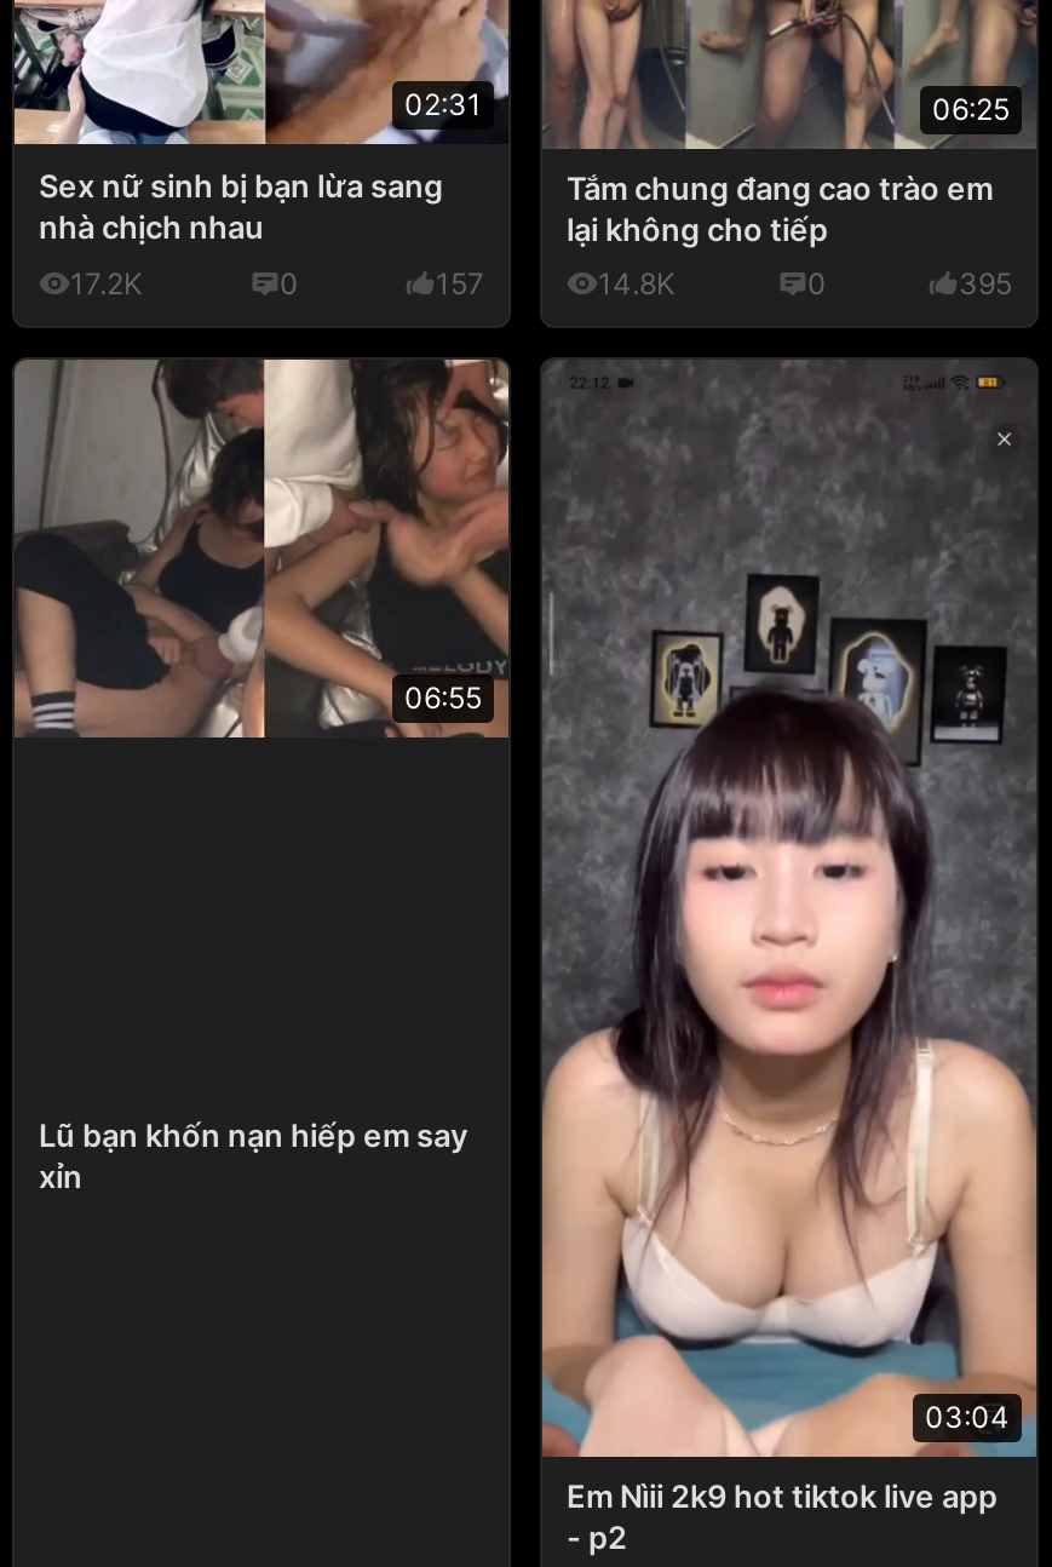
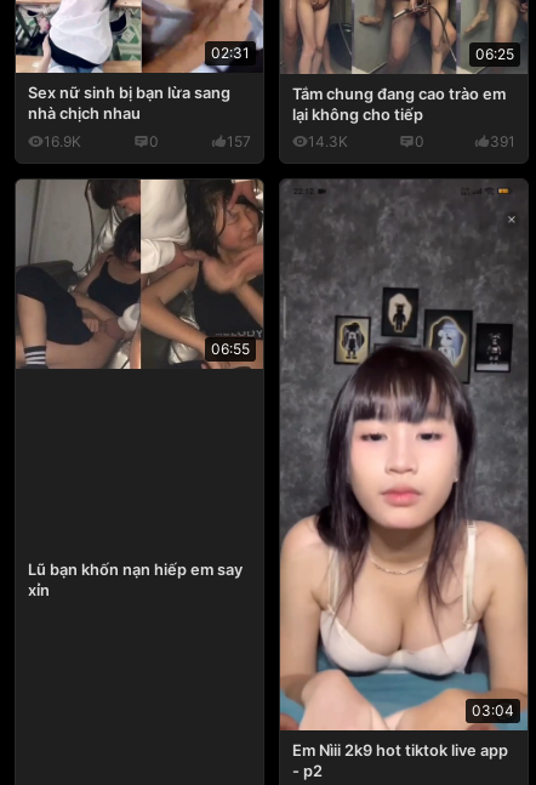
- 17.2K
+ 16.9K

- 14.8K
+ 14.3K

- 395
+ 391
